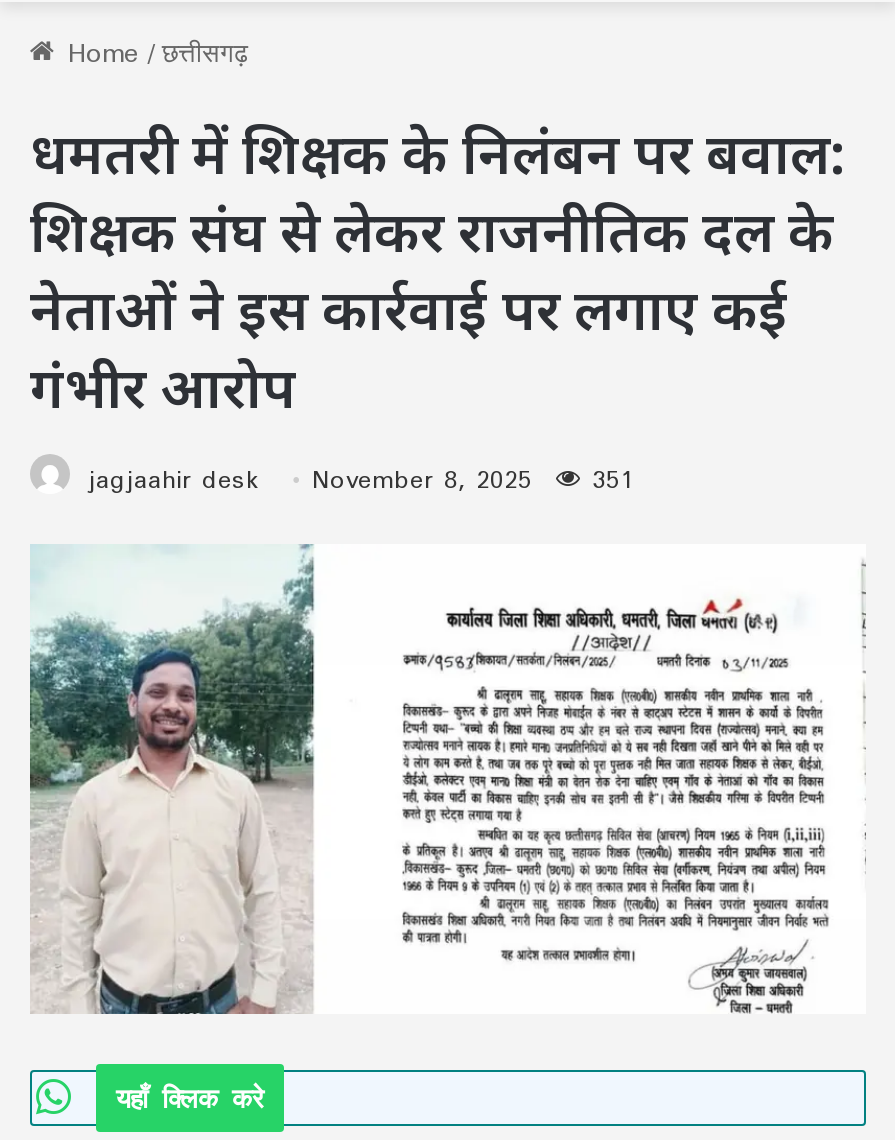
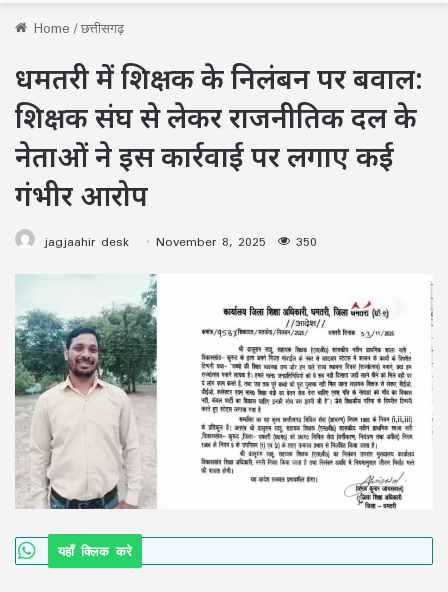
- jagjaahir desk November 8, 2025 351
+ jagjaahir desk November 8, 2025 350
